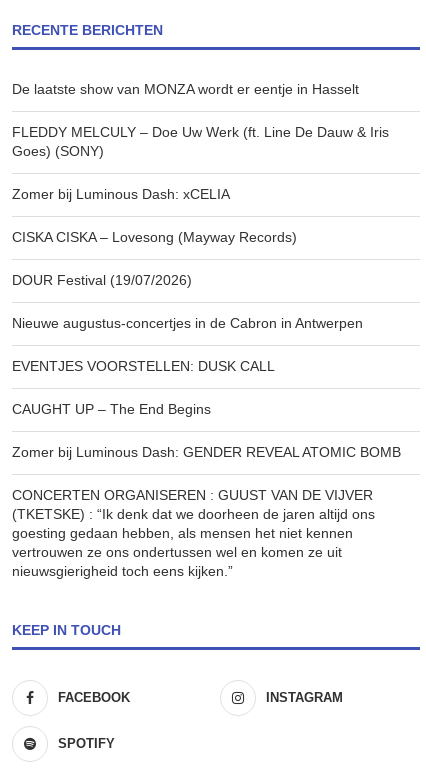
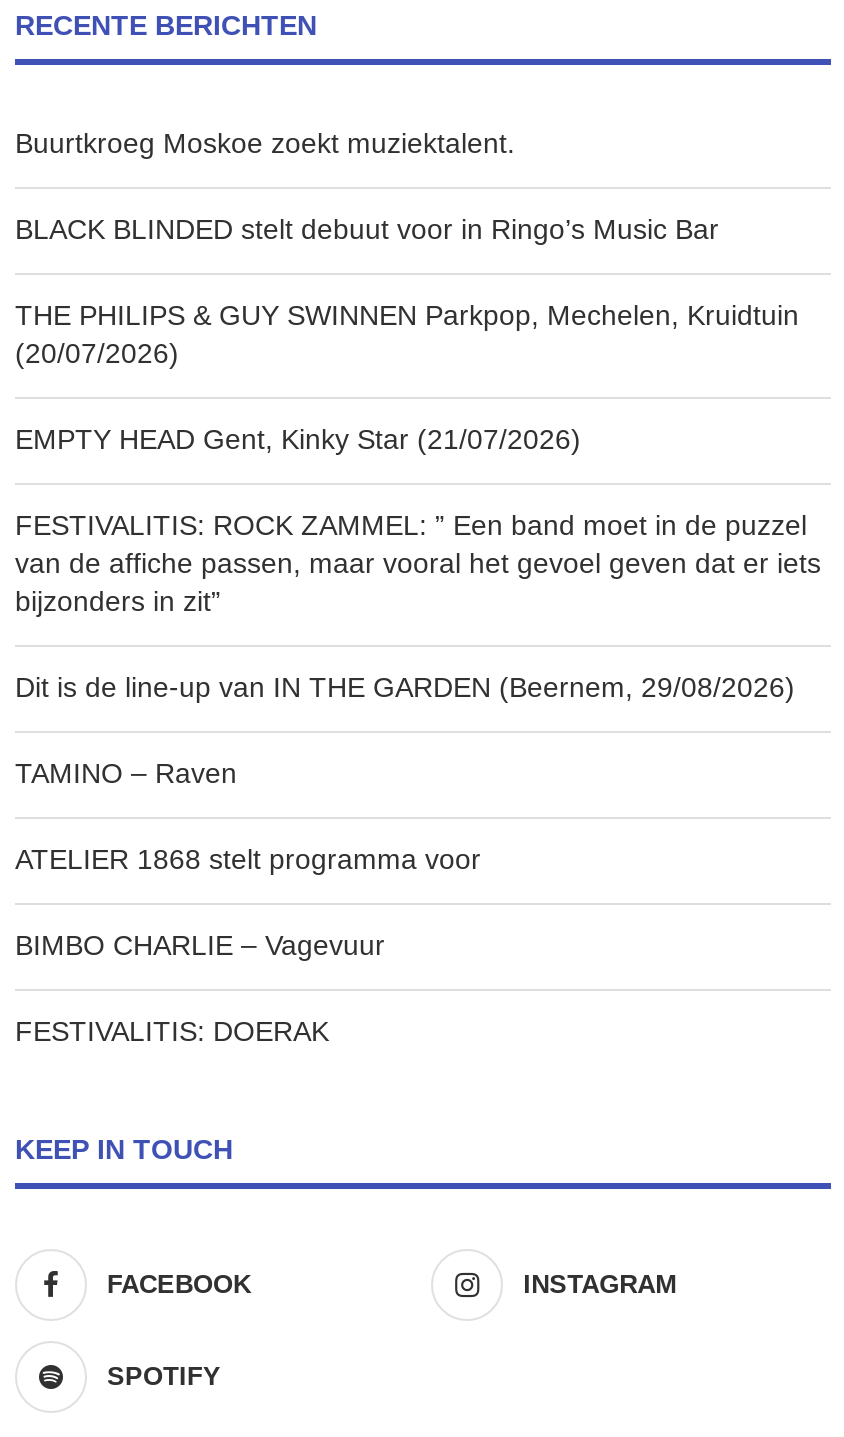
- De laatste show van MONZA wordt er eentje in Hasselt
+ Buurtkroeg Moskoe zoekt muziektalent.

- FLEDDY MELCULY – Doe Uw Werk (ft. Line De Dauw & Iris
- Goes) (SONY)
+ BLACK BLINDED stelt debuut voor in Ringo’s Music Bar

- Zomer bij Luminous Dash: xCELIA
+ THE PHILIPS & GUY SWINNEN Parkpop, Mechelen, Kruidtuin
+ (20/07/2026)

- CISKA CISKA – Lovesong (Mayway Records)
+ EMPTY HEAD Gent, Kinky Star (21/07/2026)

- DOUR Festival (19/07/2026)
+ FESTIVALITIS: ROCK ZAMMEL: ” Een band moet in de puzzel
+ van de affiche passen, maar vooral het gevoel geven dat er iets
+ bijzonders in zit”

- Nieuwe augustus-concertjes in de Cabron in Antwerpen
+ Dit is de line-up van IN THE GARDEN (Beernem, 29/08/2026)

- EVENTJES VOORSTELLEN: DUSK CALL
+ TAMINO – Raven

- CAUGHT UP – The End Begins
+ ATELIER 1868 stelt programma voor

- Zomer bij Luminous Dash: GENDER REVEAL ATOMIC BOMB
+ BIMBO CHARLIE – Vagevuur

- CONCERTEN ORGANISEREN : GUUST VAN DE VIJVER
- (TKETSKE) : “Ik denk dat we doorheen de jaren altijd ons
- goesting gedaan hebben, als mensen het niet kennen
- vertrouwen ze ons ondertussen wel en komen ze uit
- nieuwsgierigheid toch eens kijken.”
+ FESTIVALITIS: DOERAK
